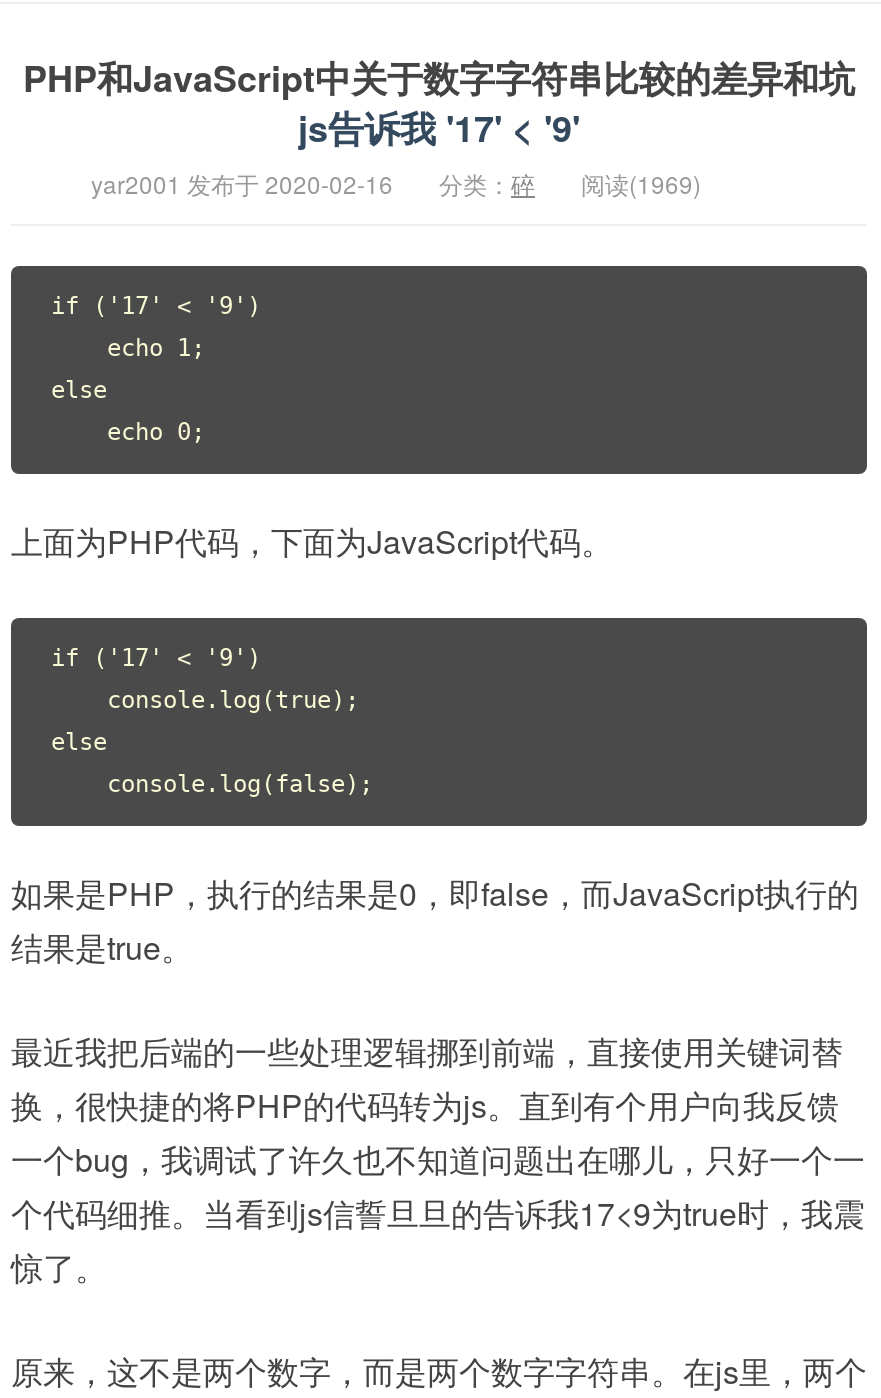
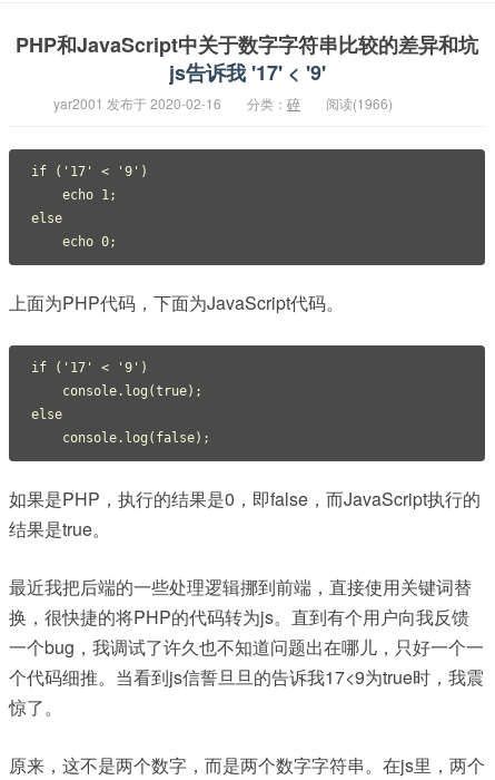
- 阅读(1969)
+ 阅读(1966)
